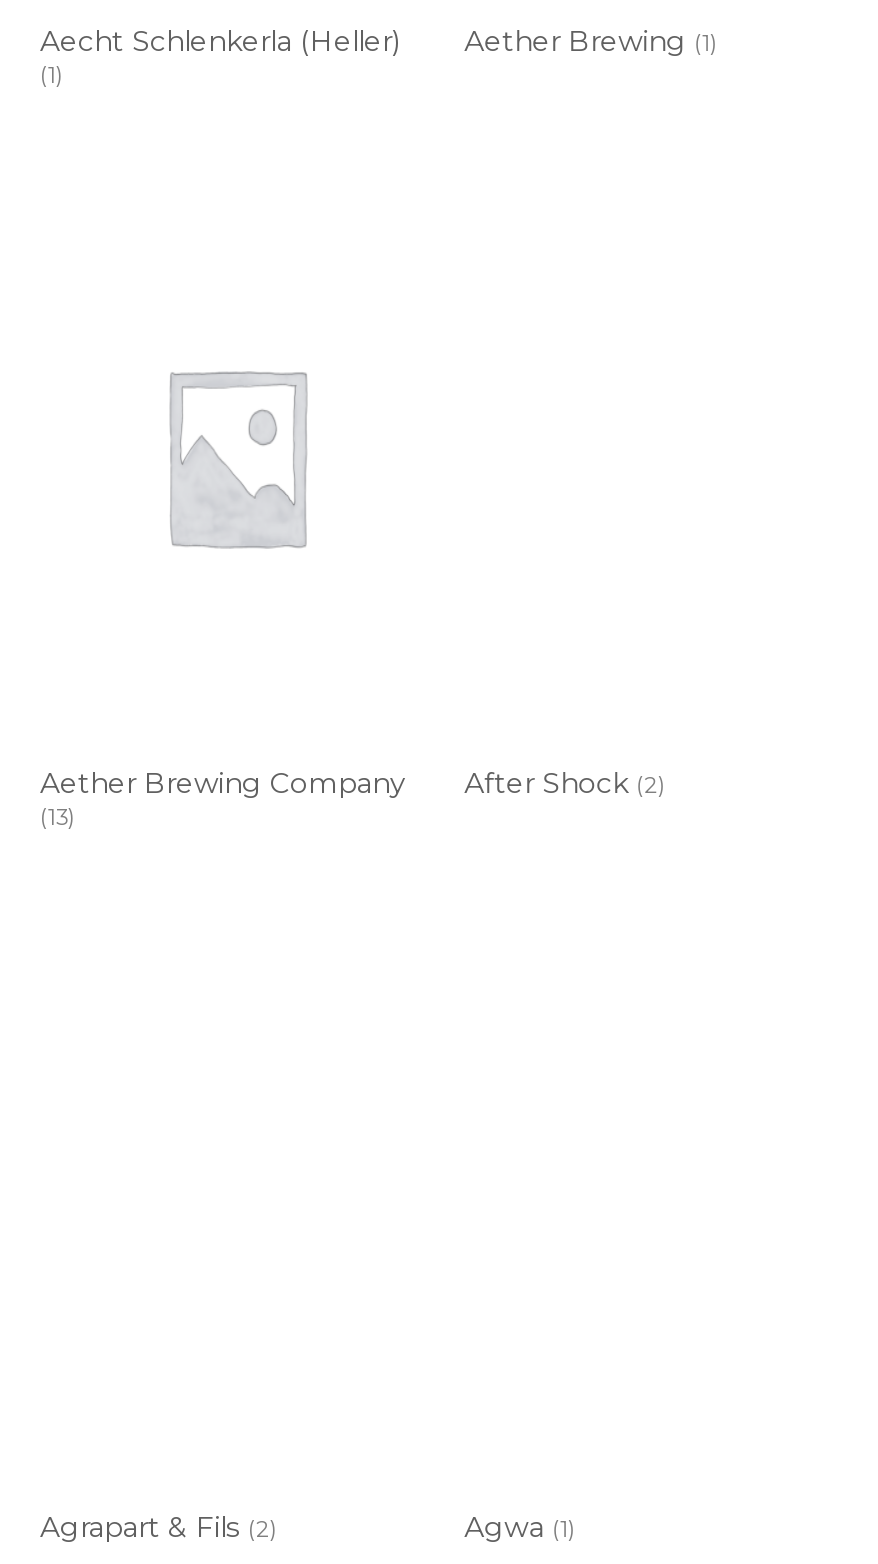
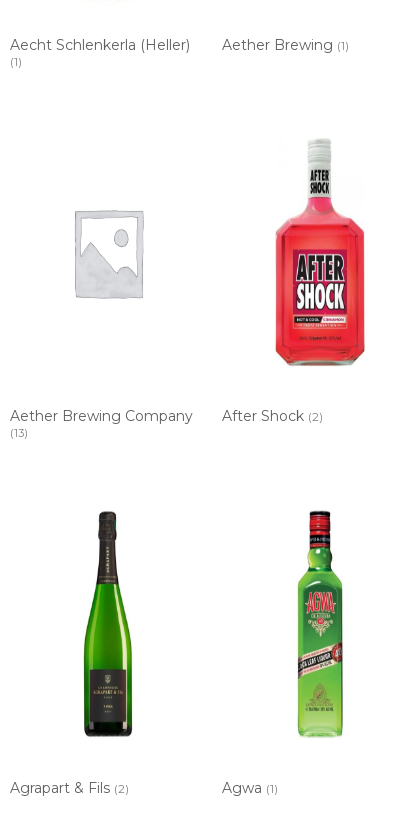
+ [image]

+ [image]

+ [image]
